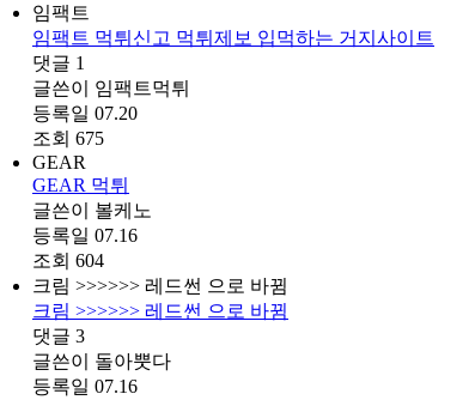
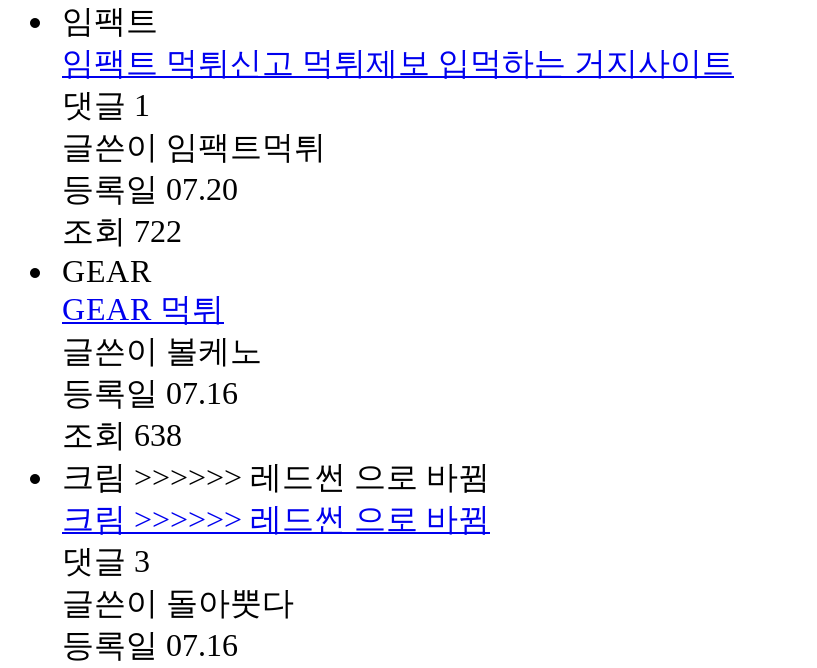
- 조회 675
+ 조회 722

- 조회 604
+ 조회 638
